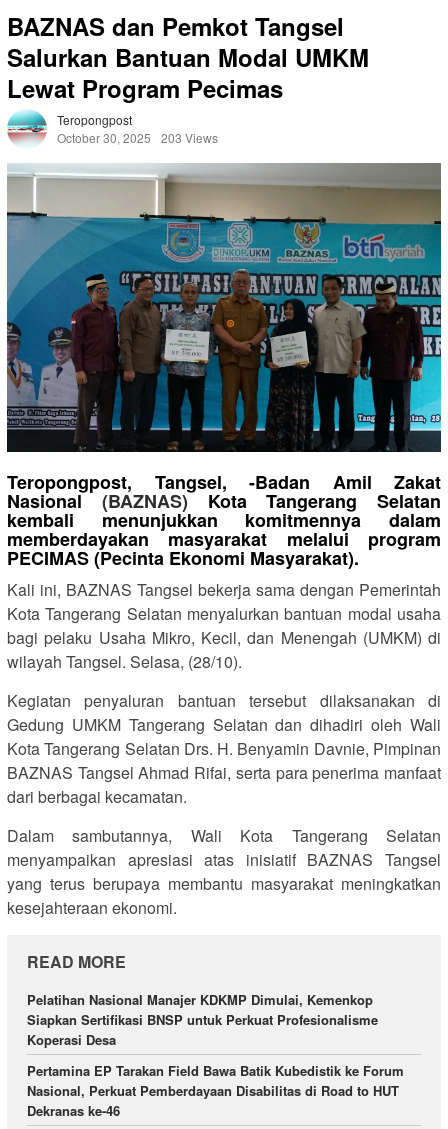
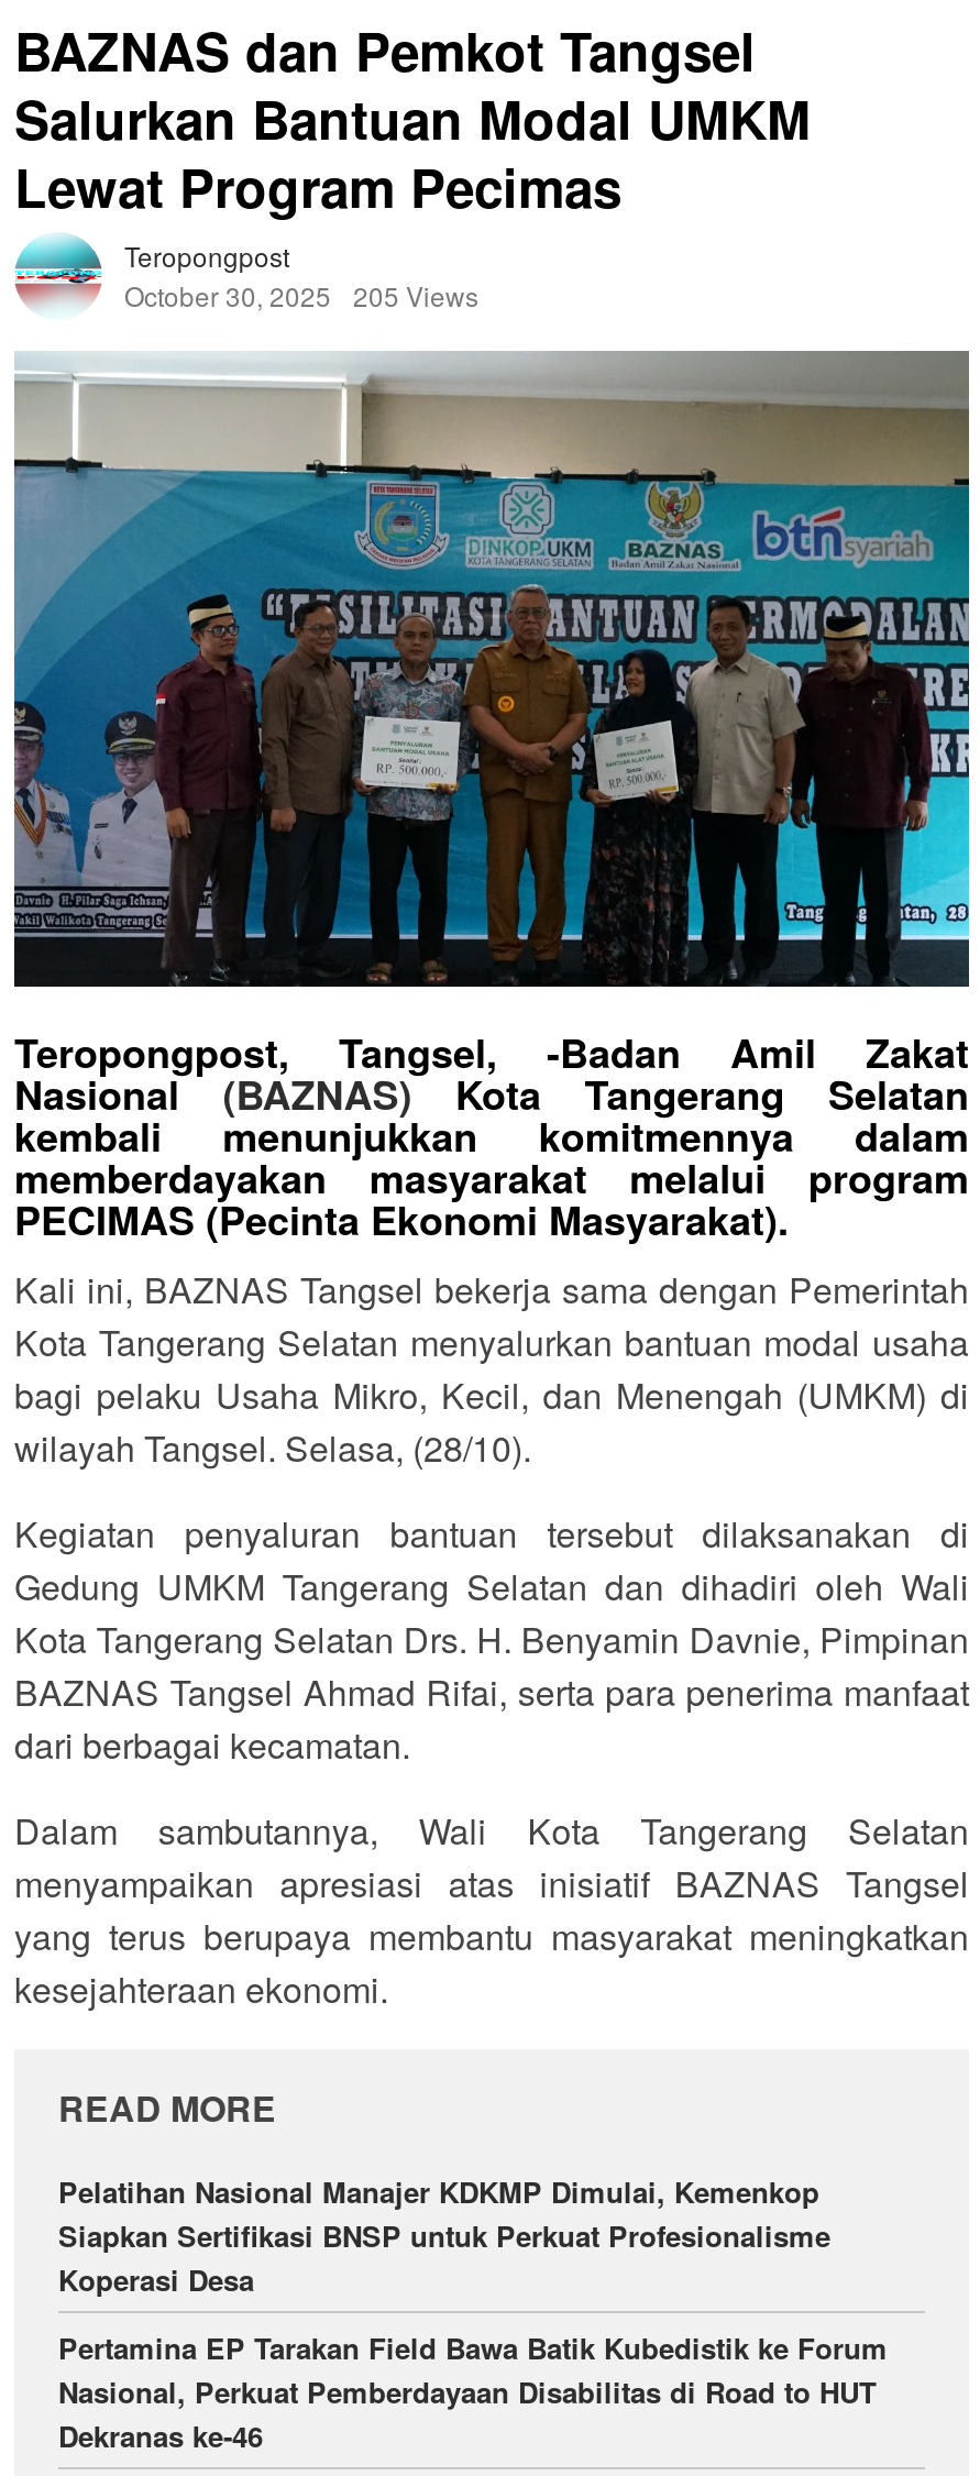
- October 30, 2025 203 Views
+ October 30, 2025 205 Views
